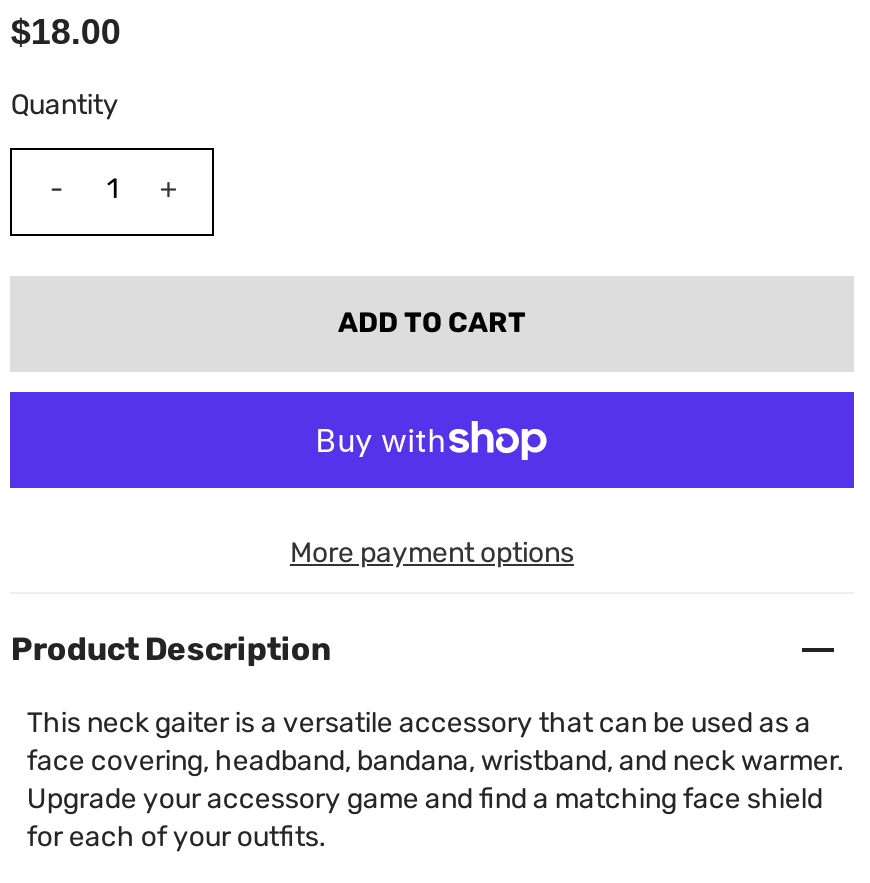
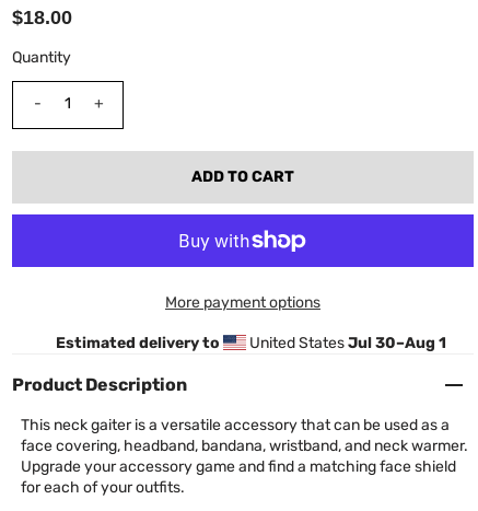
+ Estimated delivery to
+ United States Jul 30–Aug 1
